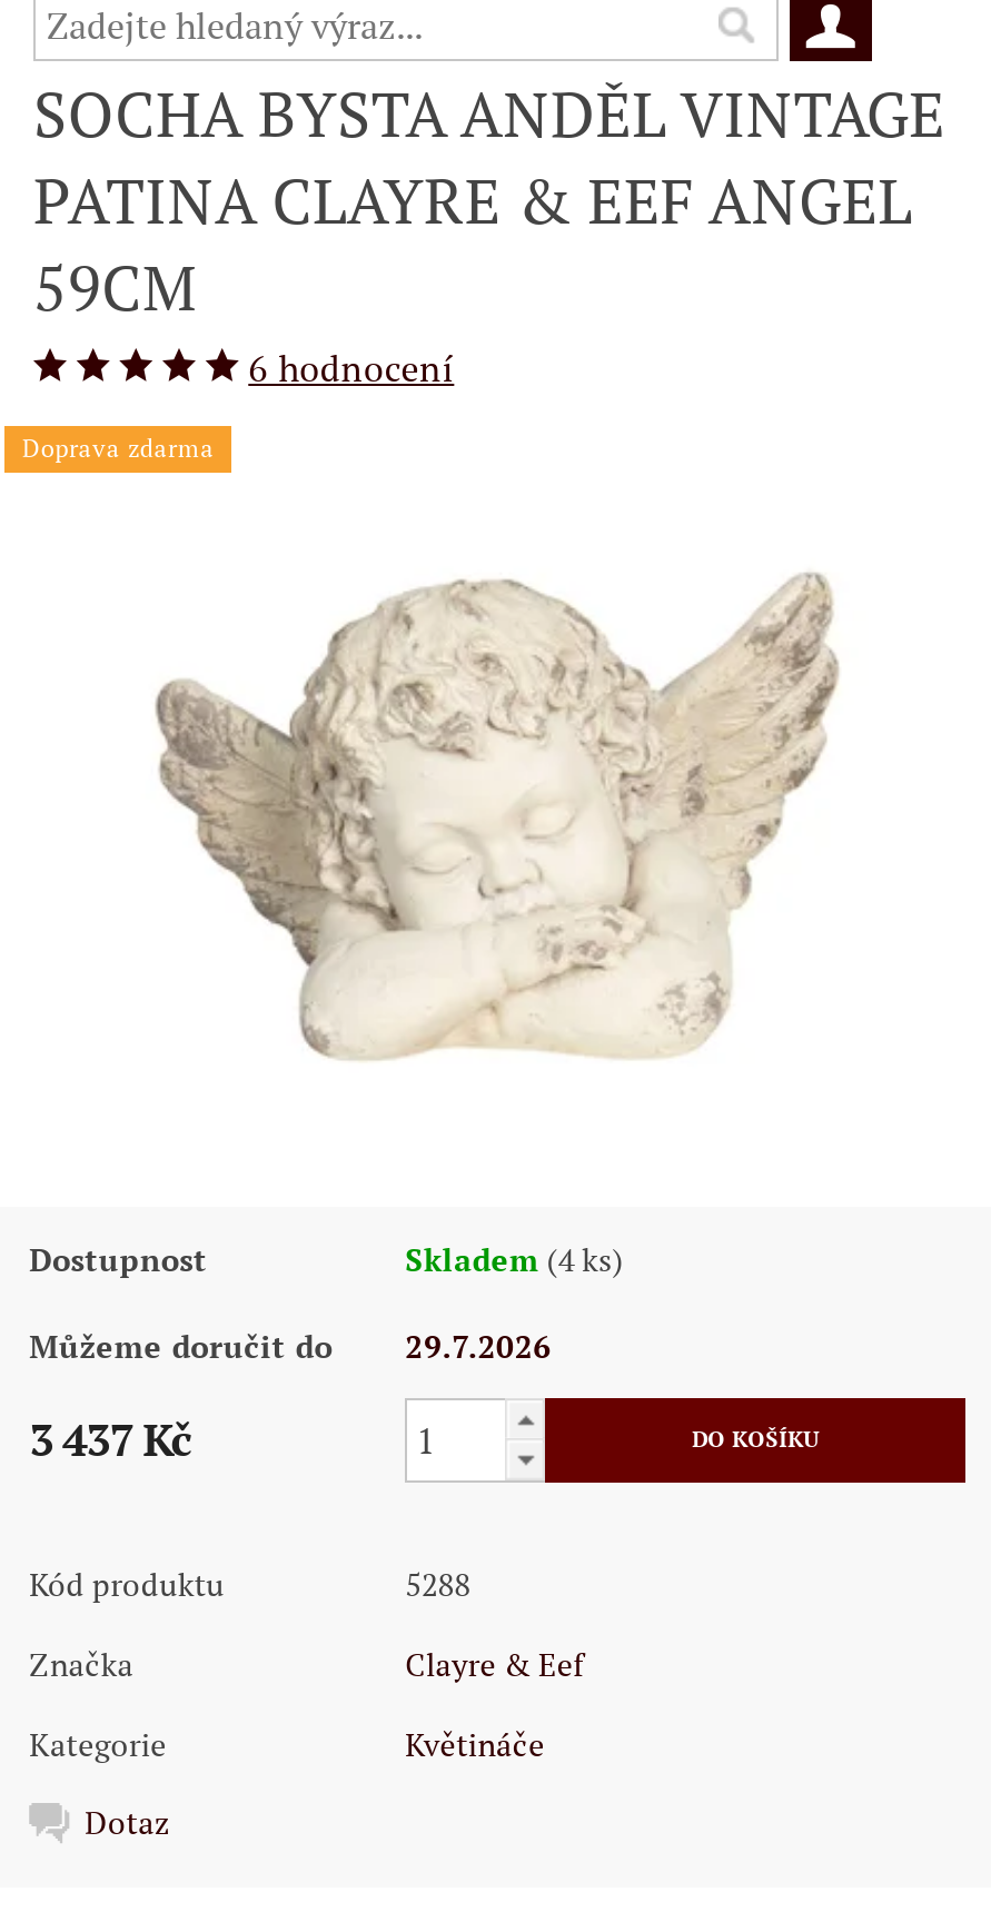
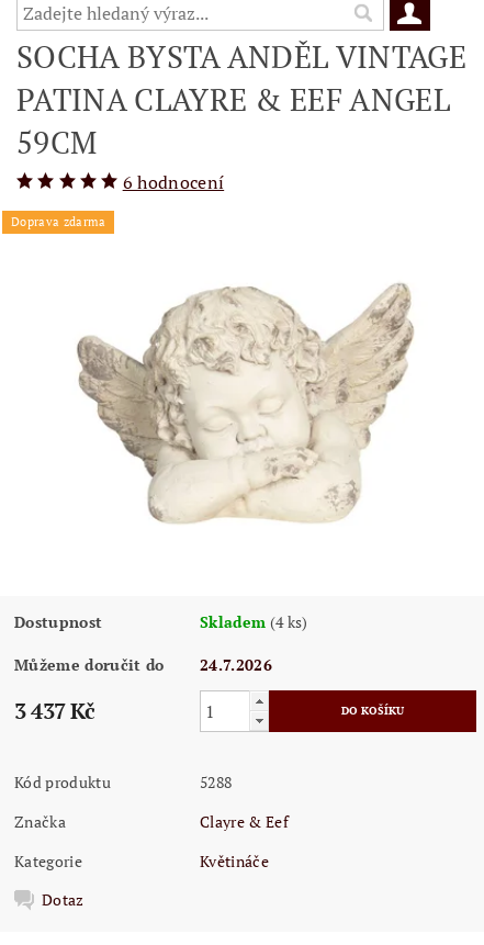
- Můžeme doručit do 29.7.2026
+ Můžeme doručit do 24.7.2026
